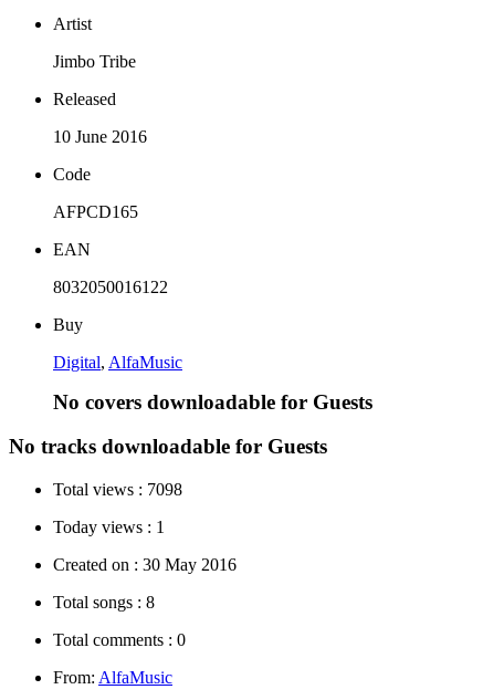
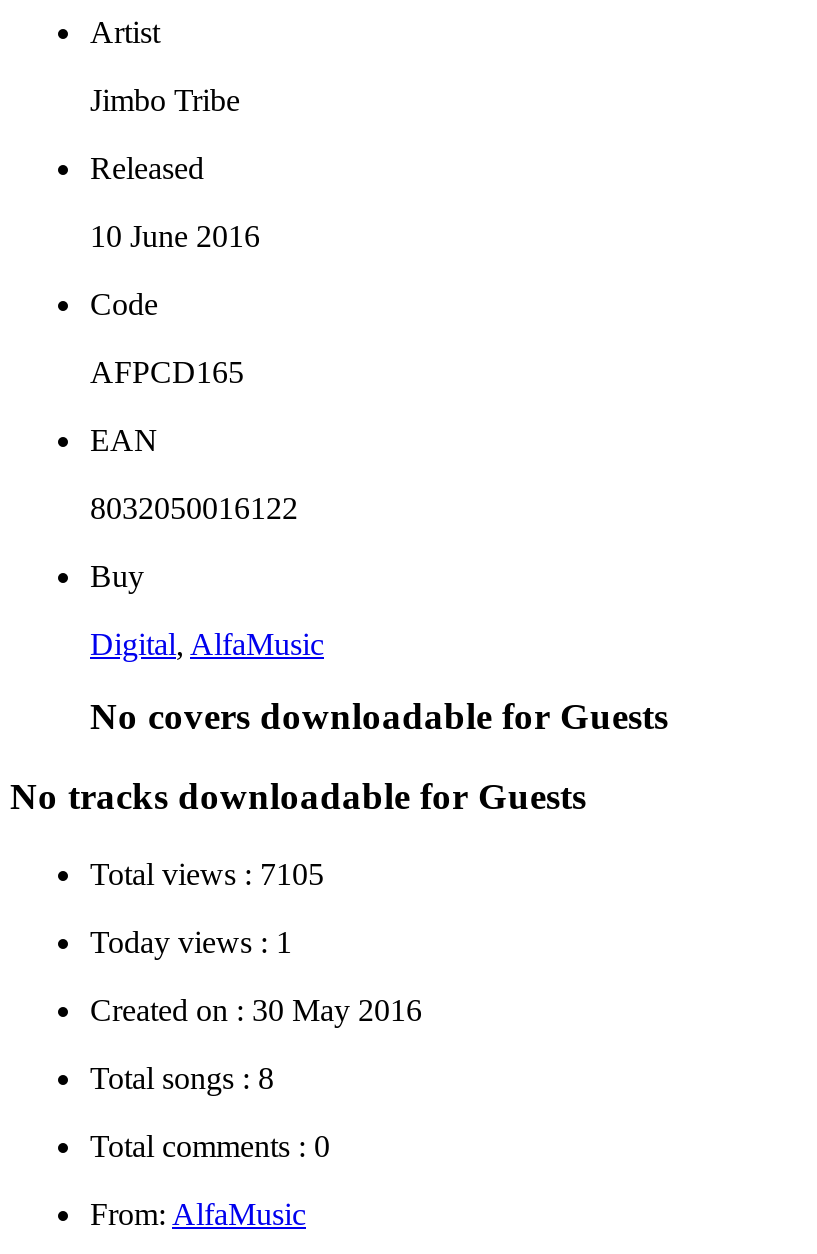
- Total views : 7098
+ Total views : 7105
